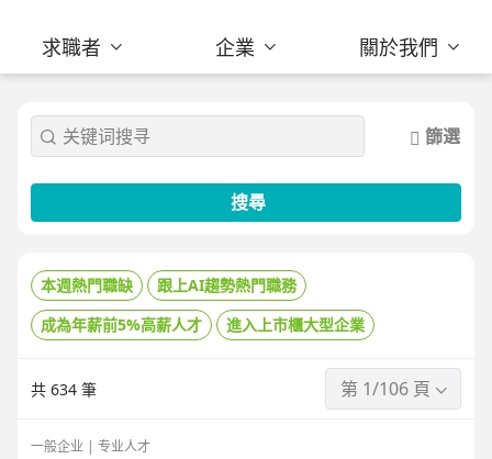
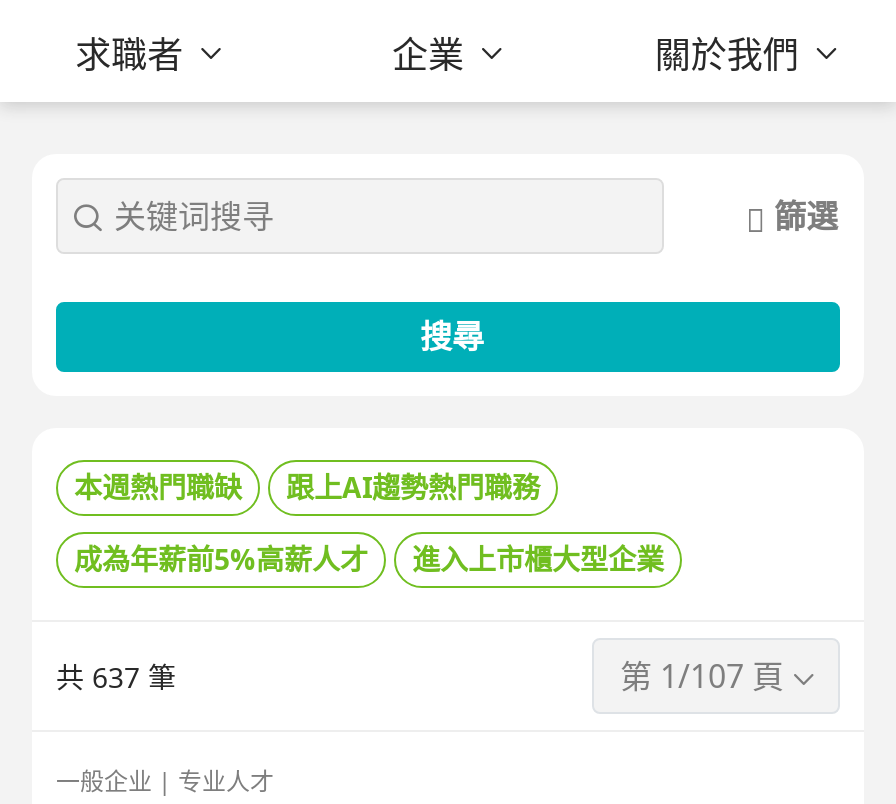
- 共 634 筆
+ 共 637 筆

- 第 1/106 頁
+ 第 1/107 頁
